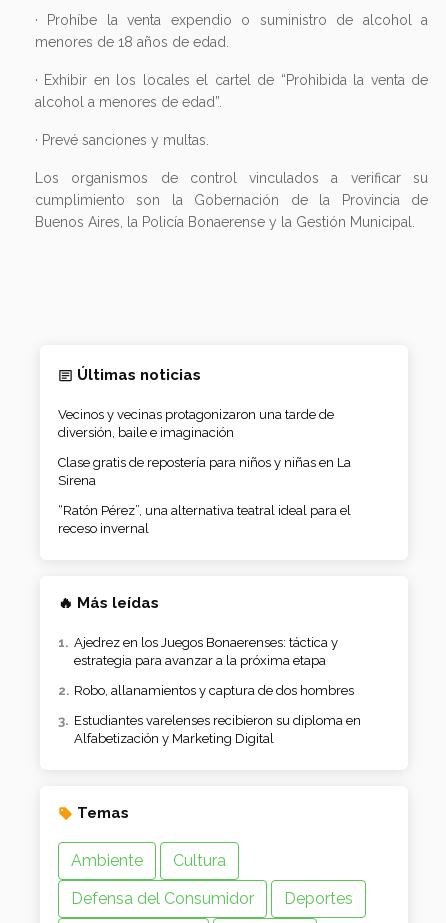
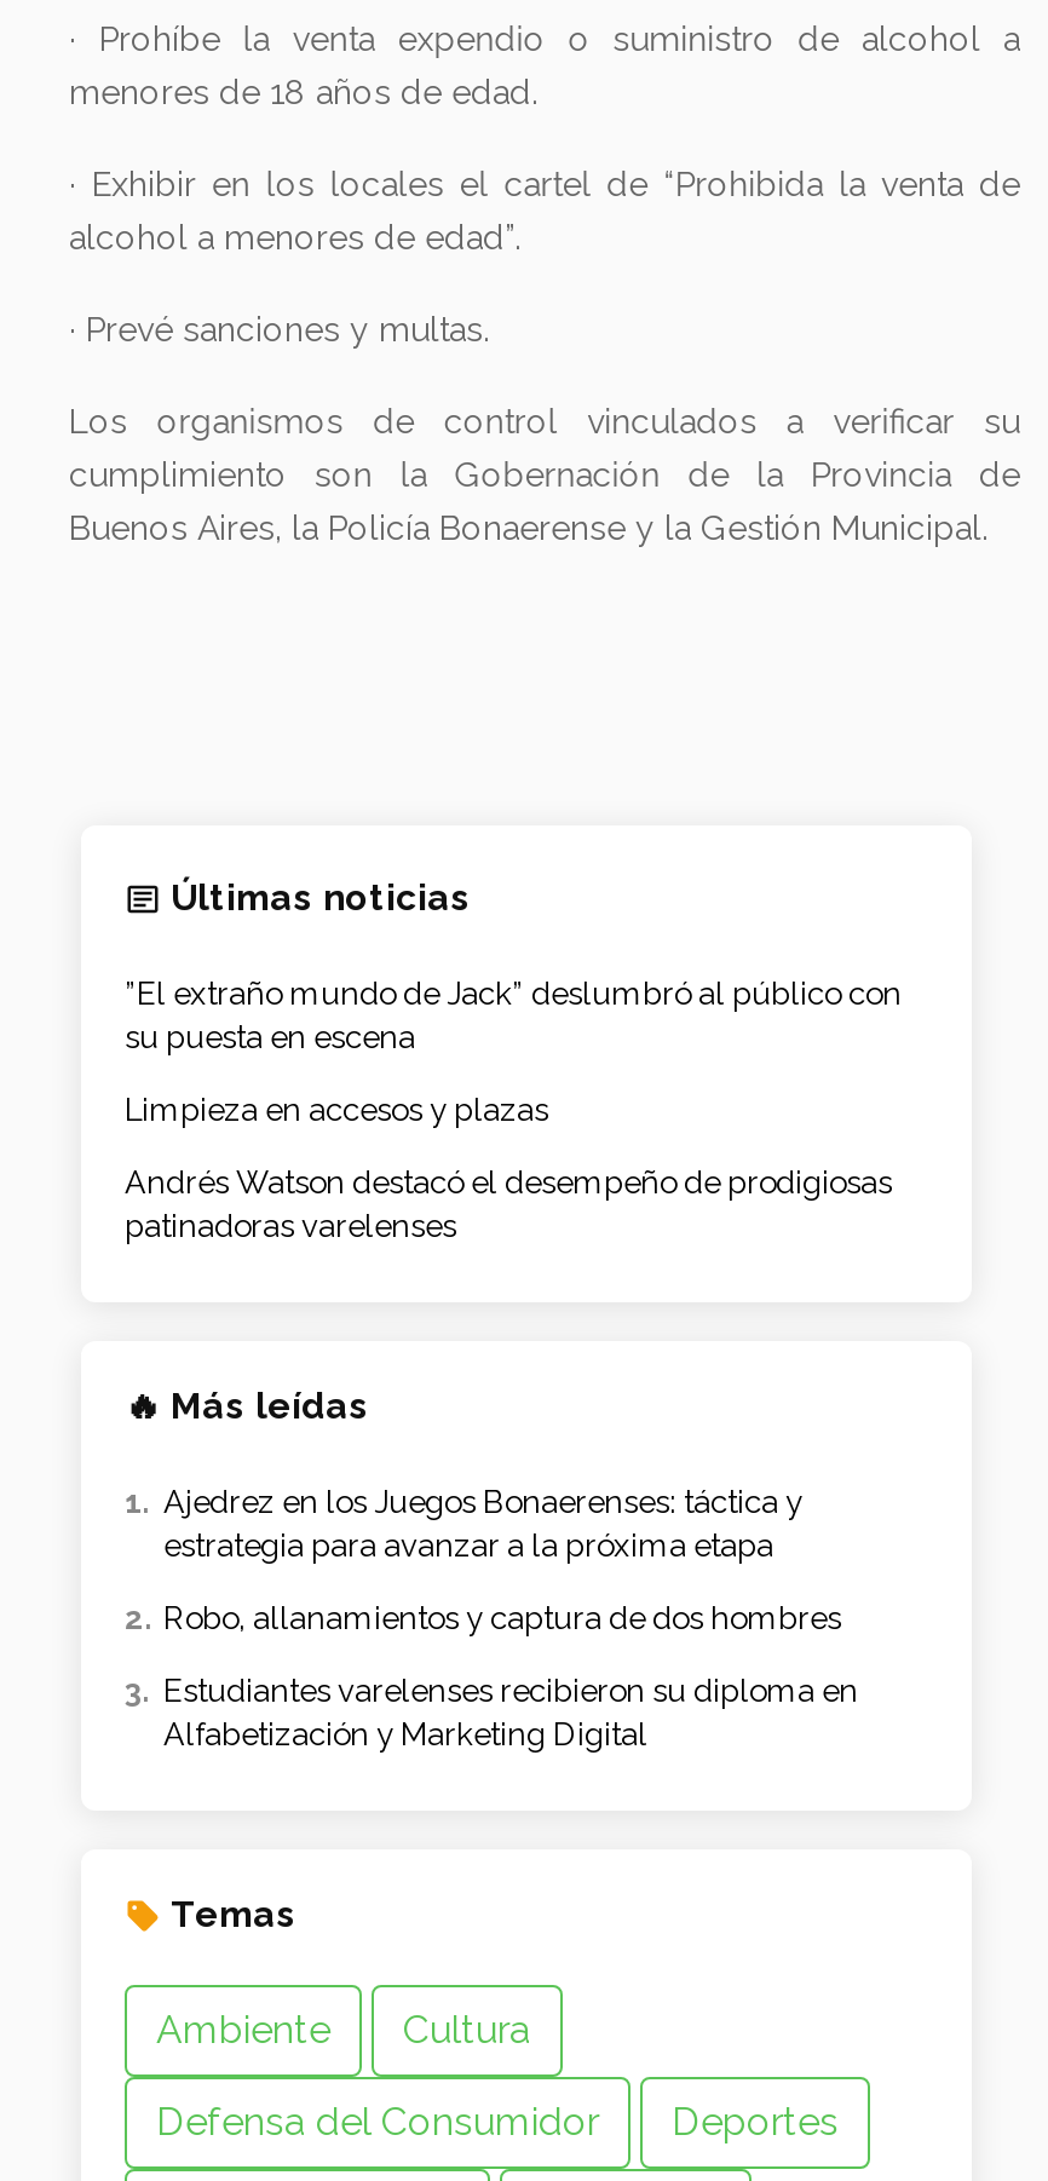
- Vecinos y vecinas protagonizaron una tarde de
- diversión, baile e imaginación
+ ”El extraño mundo de Jack” deslumbró al público con
+ su puesta en escena

- Clase gratis de repostería para niños y niñas en La
- Sirena
+ Limpieza en accesos y plazas

- “Ratón Pérez”, una alternativa teatral ideal para el
- receso invernal
+ Andrés Watson destacó el desempeño de prodigiosas
+ patinadoras varelenses
